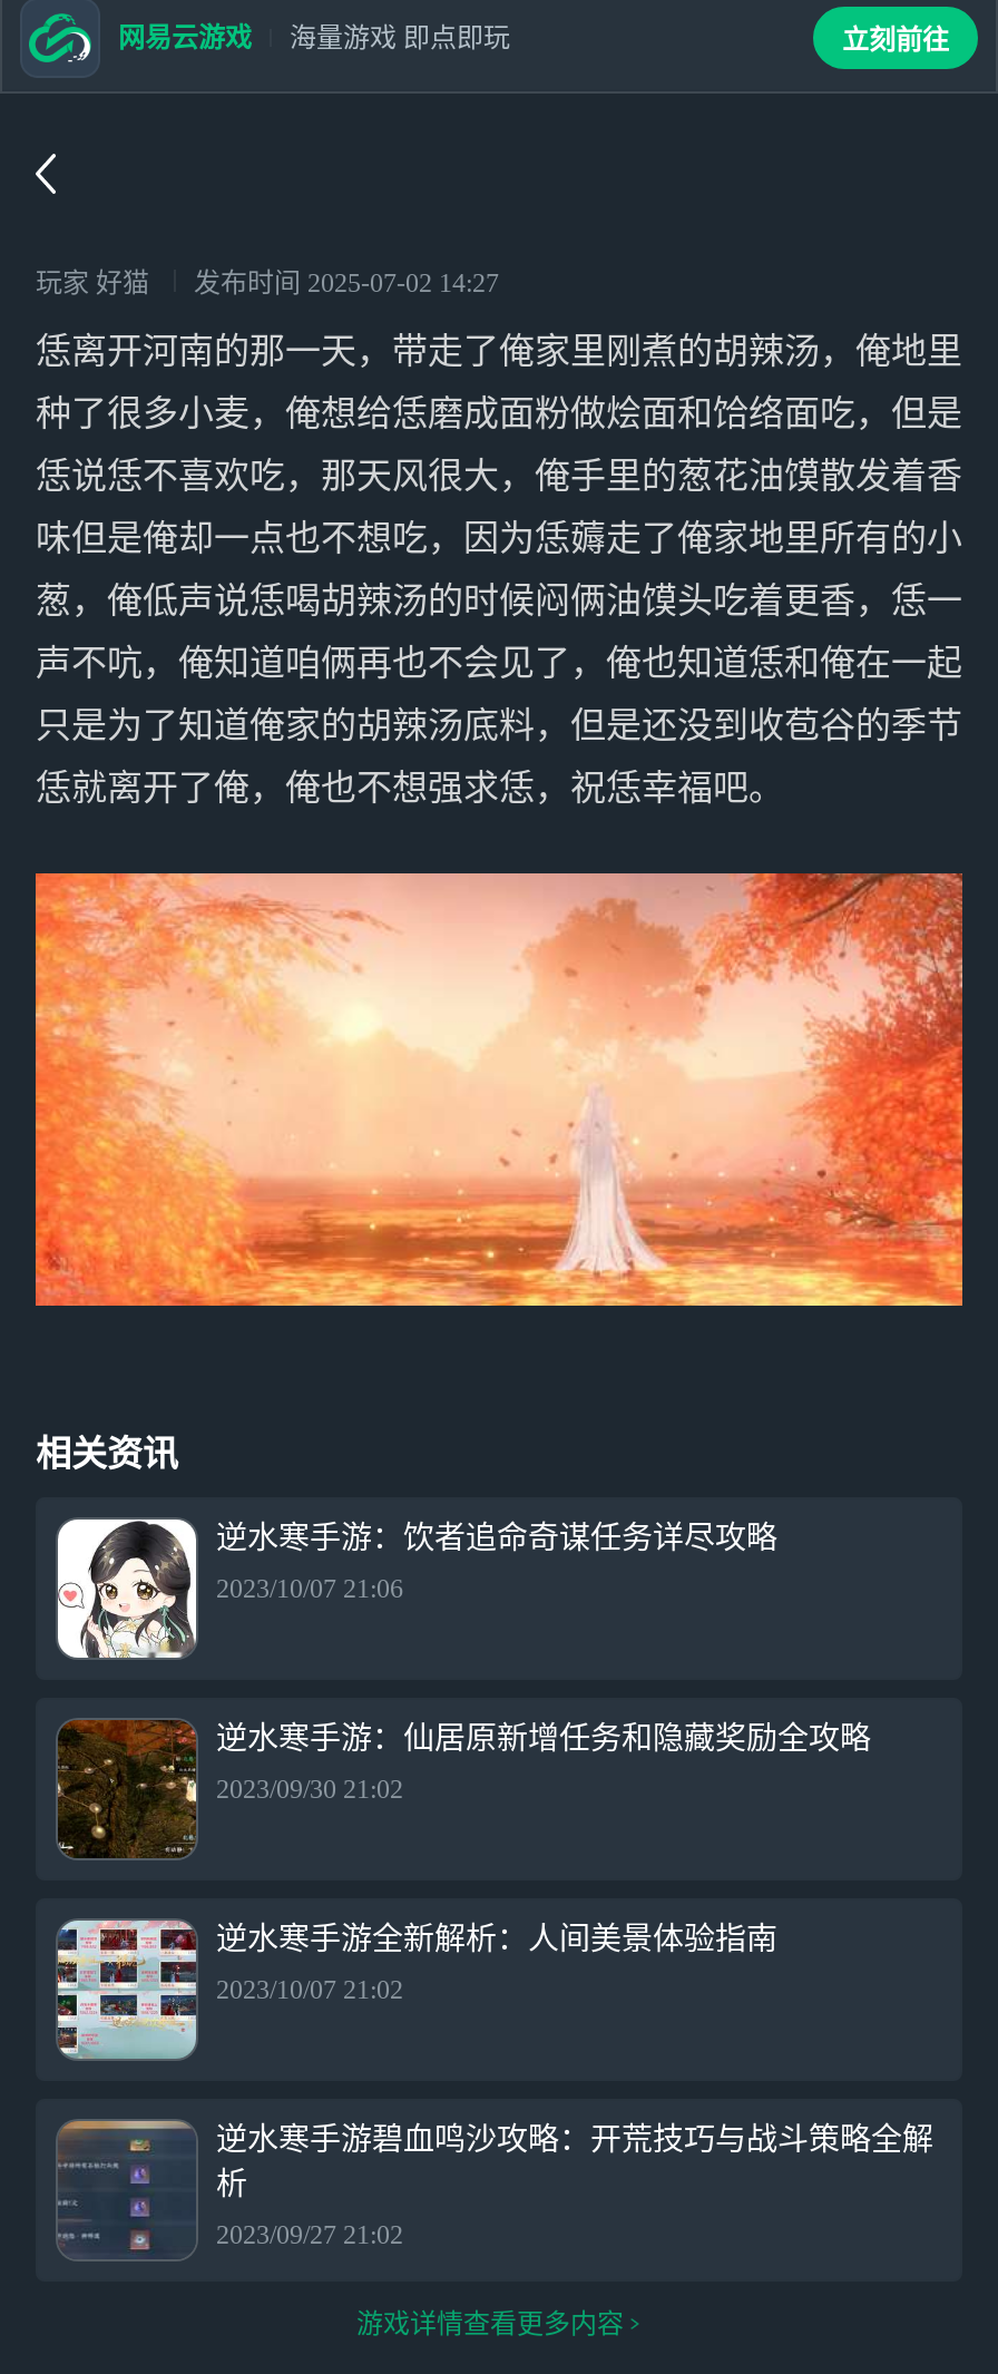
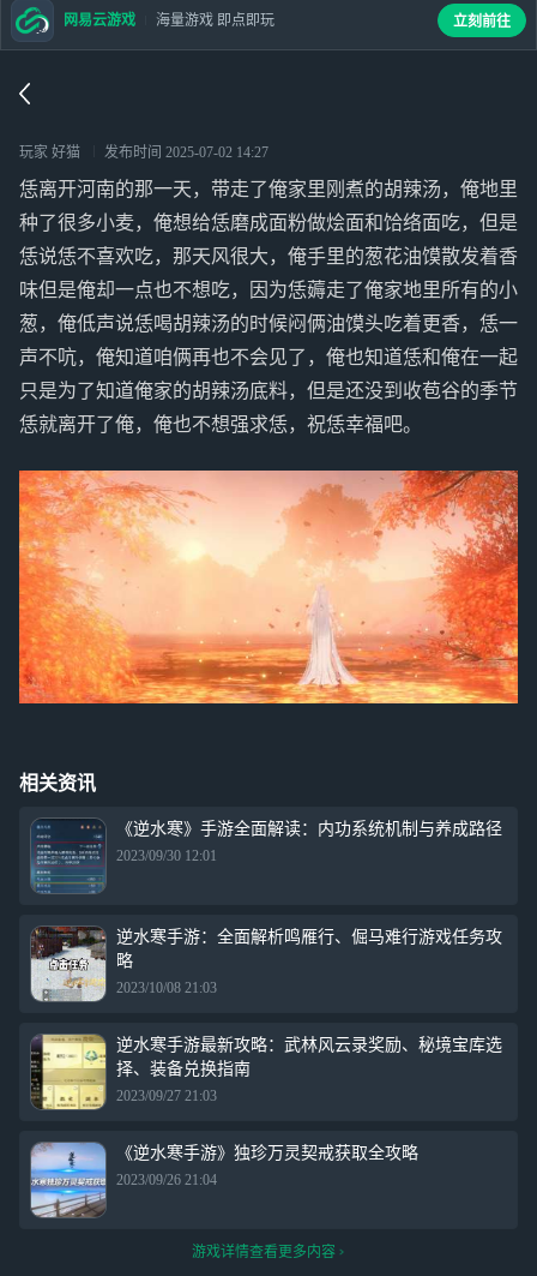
- [image]
- 逆水寒手游：饮者追命奇谋任务详尽攻略
+ [image]
+ 《逆水寒》手游全面解读：内功系统机制与养成路径

- 2023/10/07 21:06
+ 2023/09/30 12:01

- [image]
- 逆水寒手游：仙居原新增任务和隐藏奖励全攻略
+ [image]
+ 逆水寒手游：全面解析鸣雁行、倔马难行游戏任务攻
+ 略

- 2023/09/30 21:02
+ 2023/10/08 21:03

- [image]
- 逆水寒手游全新解析：人间美景体验指南
+ [image]
+ 逆水寒手游最新攻略：武林风云录奖励、秘境宝库选
+ 择、装备兑换指南

- 2023/10/07 21:02
+ 2023/09/27 21:03

- [image]
- 逆水寒手游碧血鸣沙攻略：开荒技巧与战斗策略全解
- 析
+ [image]
+ 《逆水寒手游》独珍万灵契戒获取全攻略

- 2023/09/27 21:02
+ 2023/09/26 21:04
